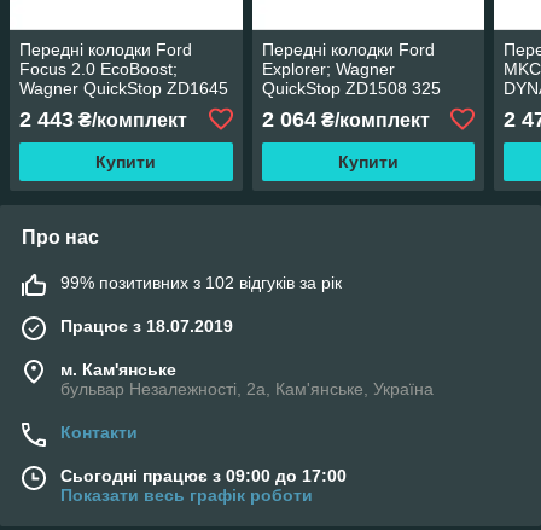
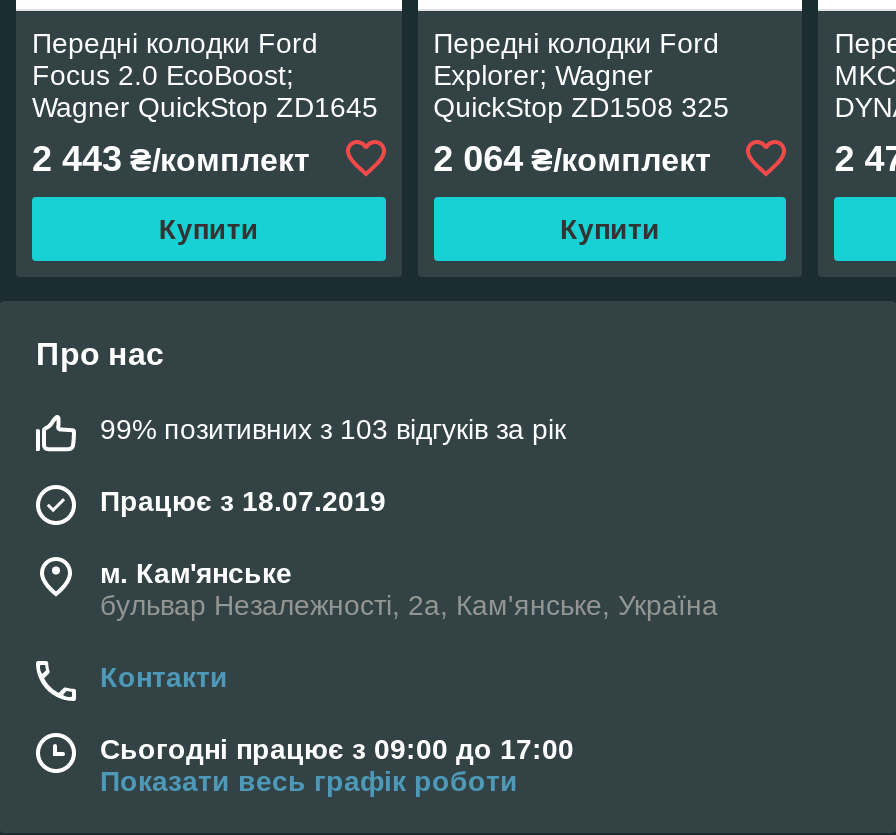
- 99% позитивних з 102 відгуків за рік
+ 99% позитивних з 103 відгуків за рік
